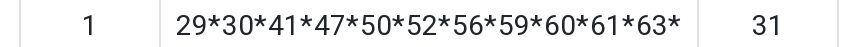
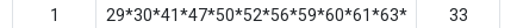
- 31
+ 33
